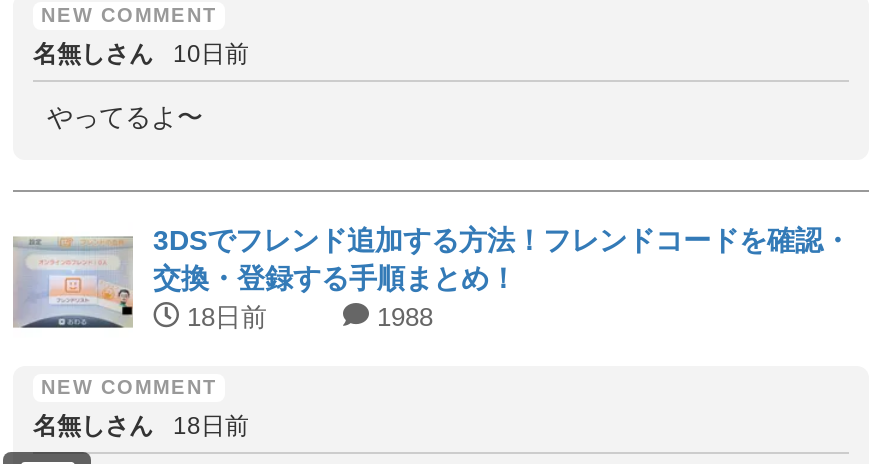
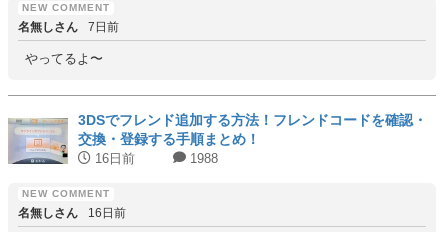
- 名無しさん 10日前
+ 名無しさん 7日前

- 18日前
+ 16日前

- 名無しさん 18日前
+ 名無しさん 16日前
